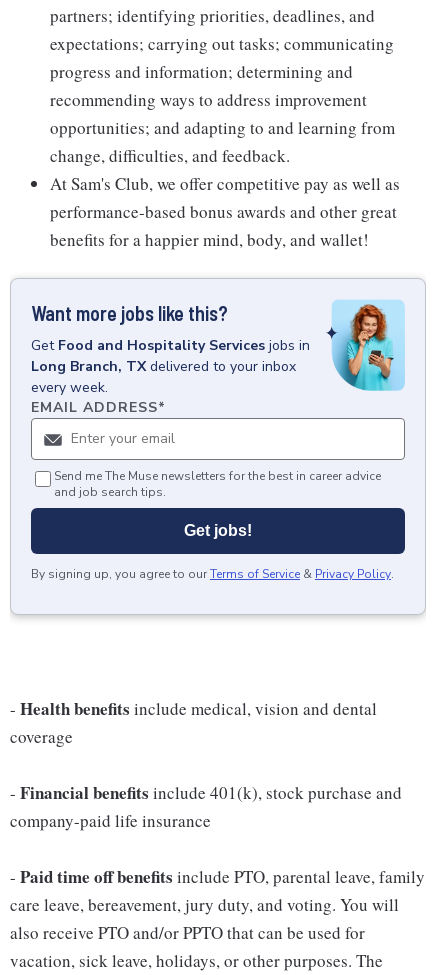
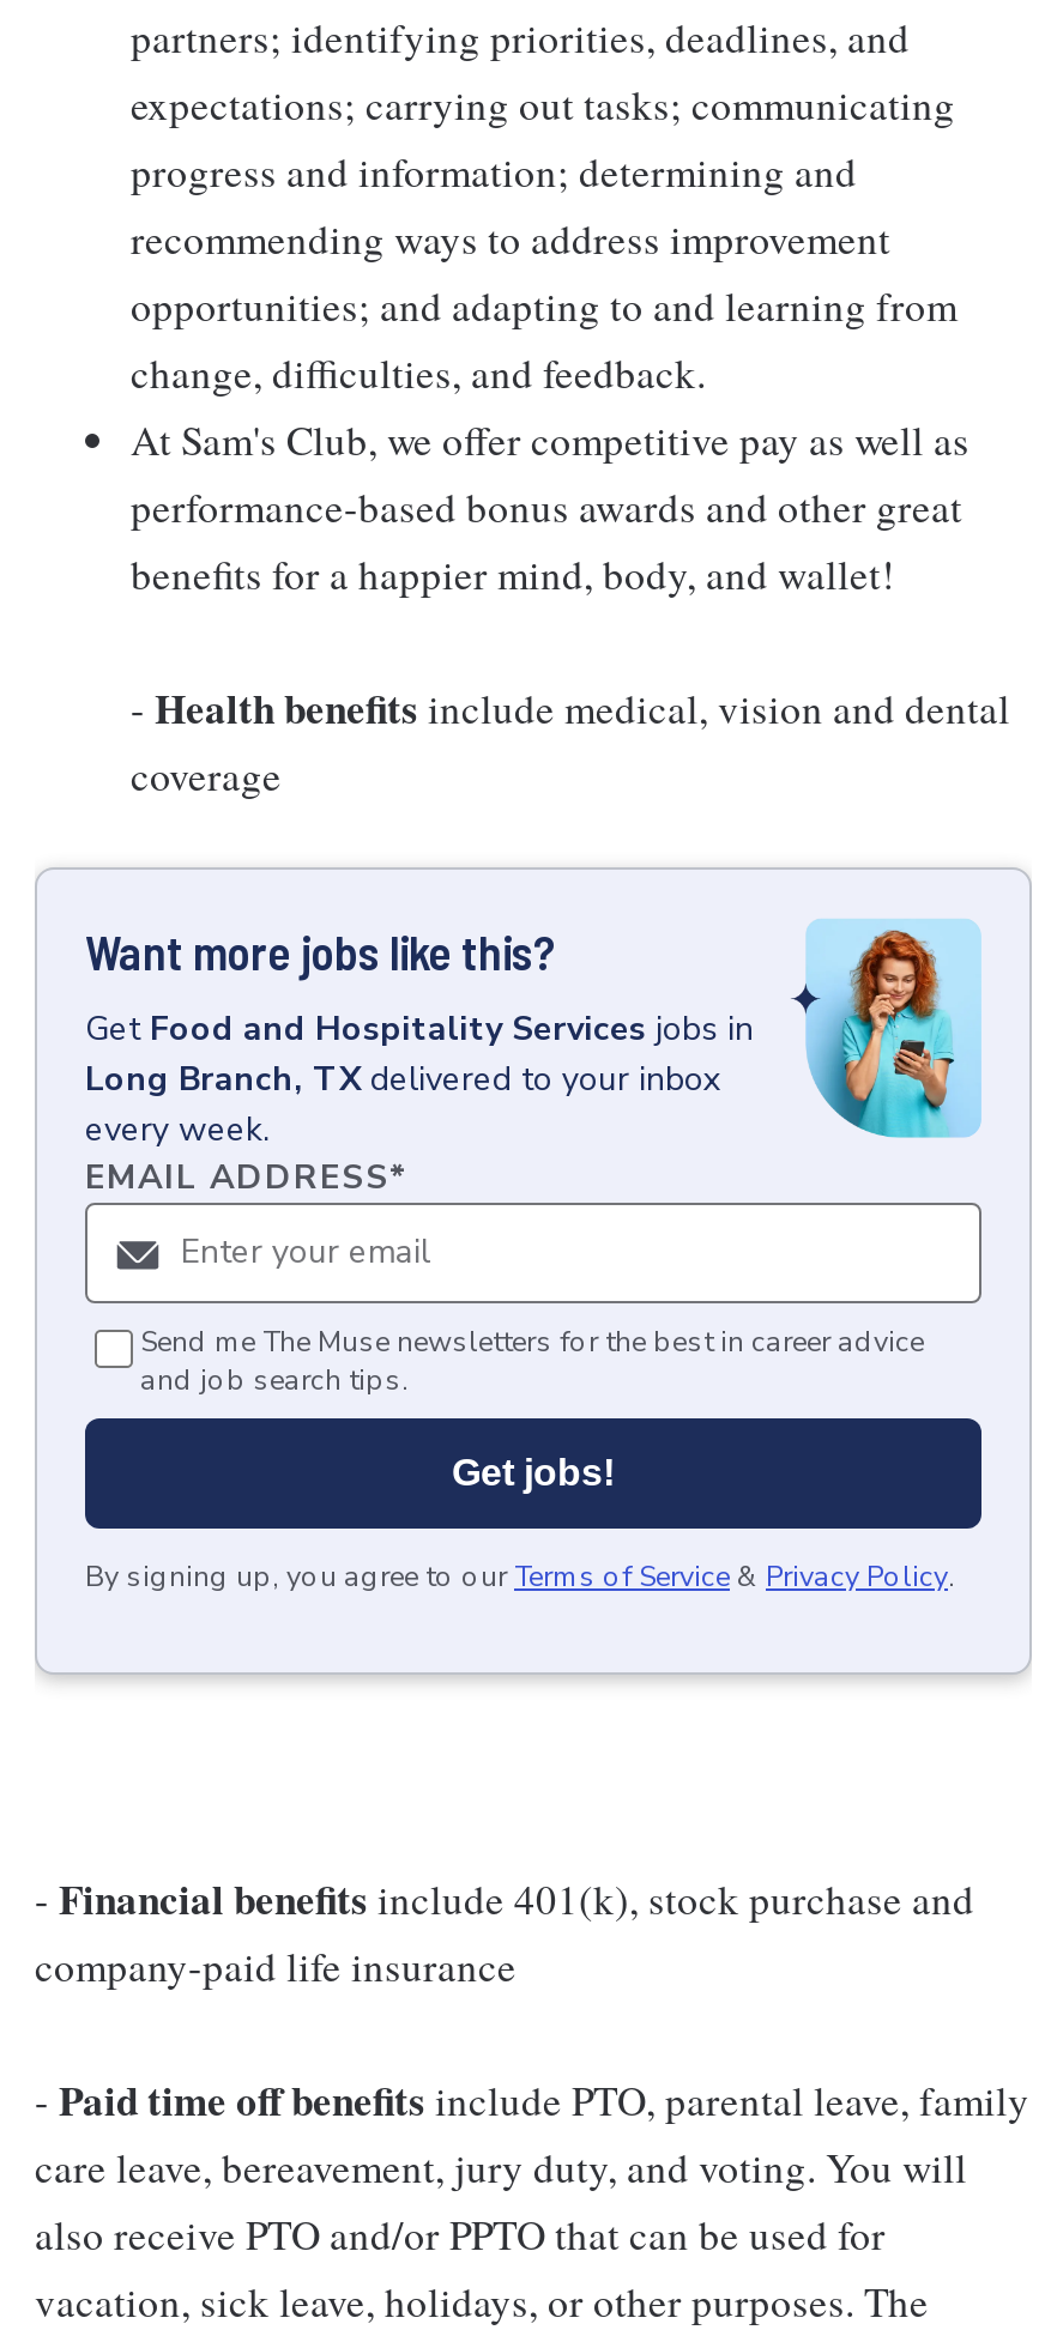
moved down: [image] | Want more jobs like this? | Get Food and Hospitality Services jobs in | ... | Get jobs! | By signing up, you agree to our Terms of Service & Privacy Policy.

moved up: - Health benefits include medical, vision and dental | coverage
